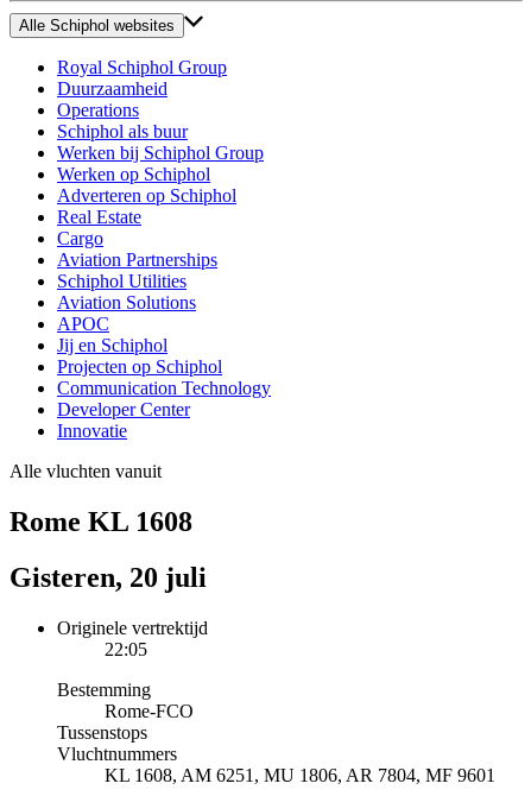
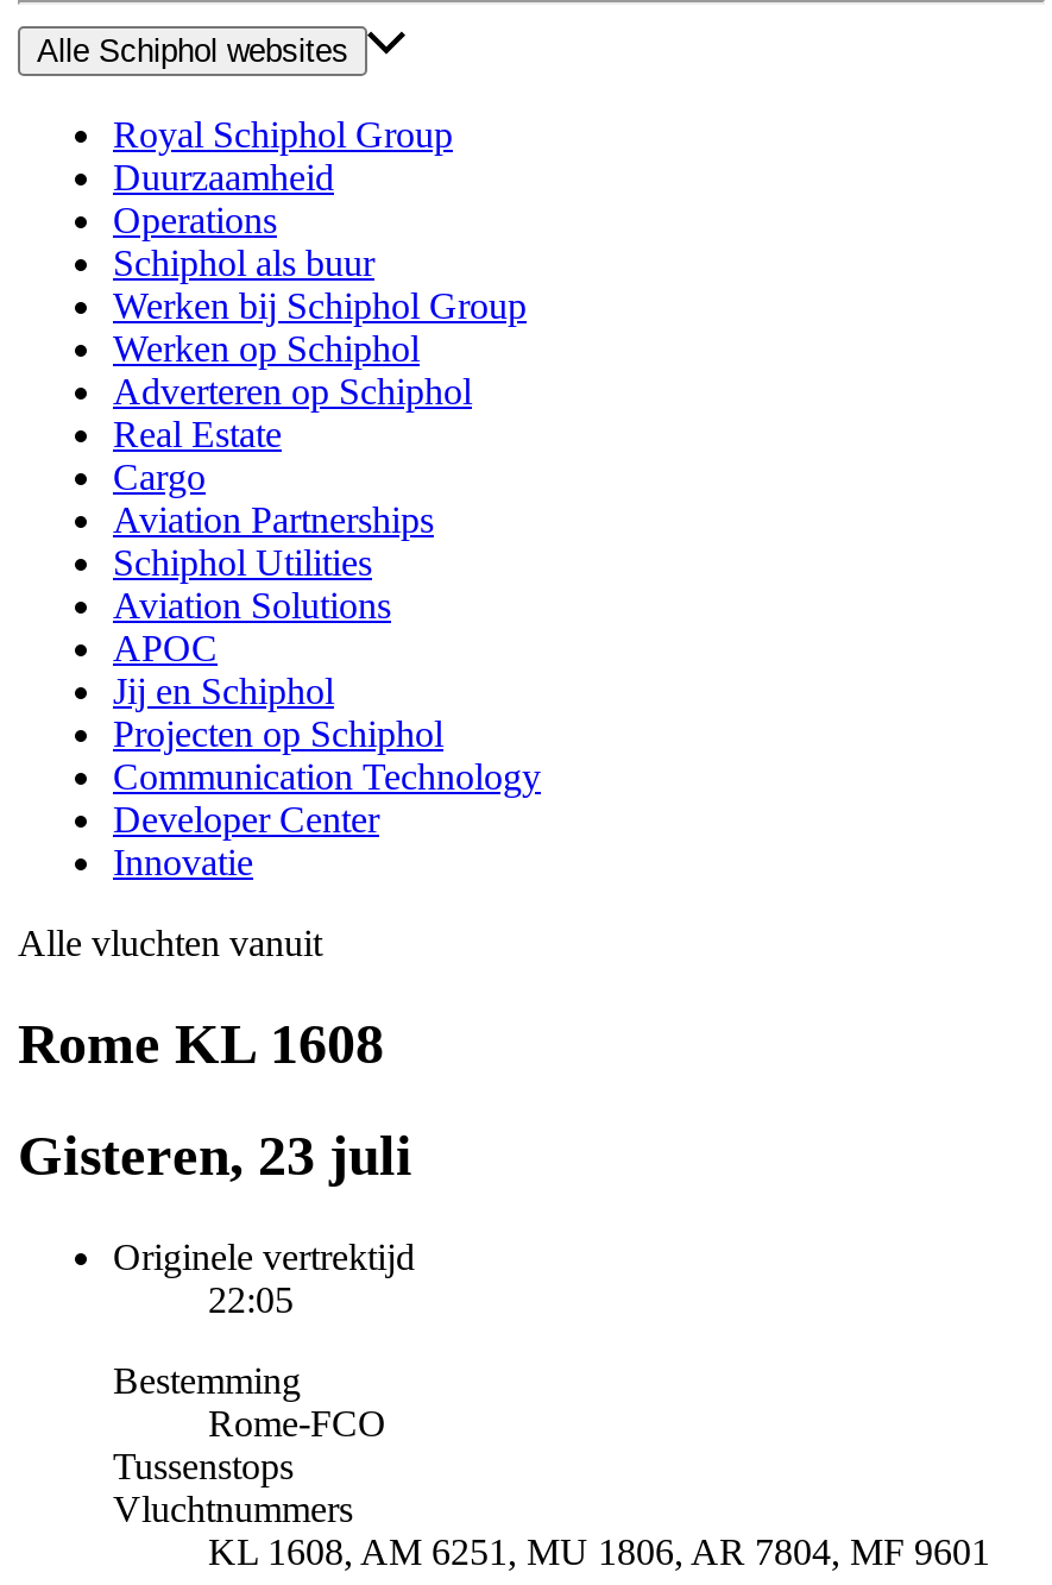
- Gisteren, 20 juli
+ Gisteren, 23 juli
